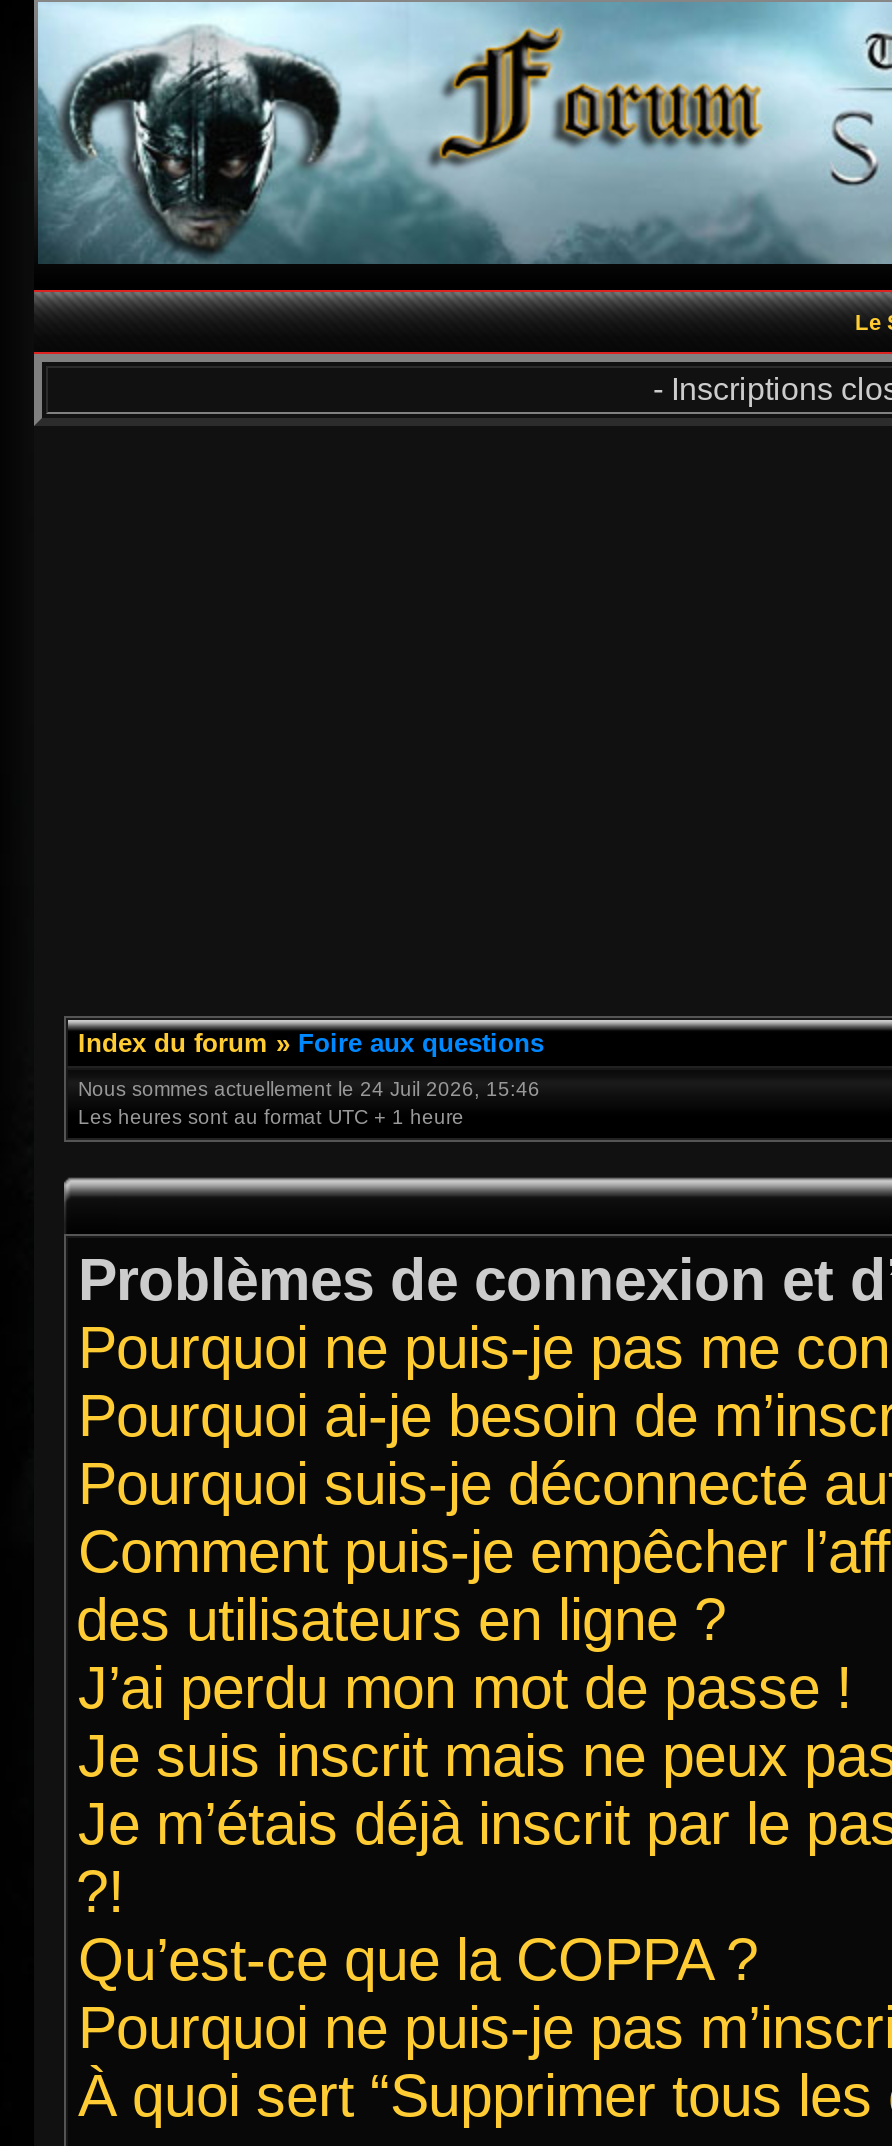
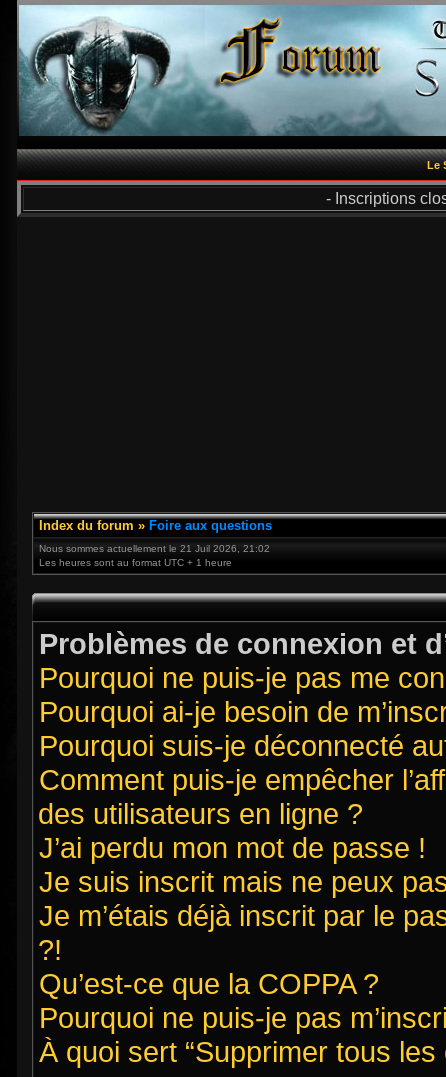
- Nous sommes actuellement le 24 Juil 2026, 15:46
+ Nous sommes actuellement le 21 Juil 2026, 21:02
